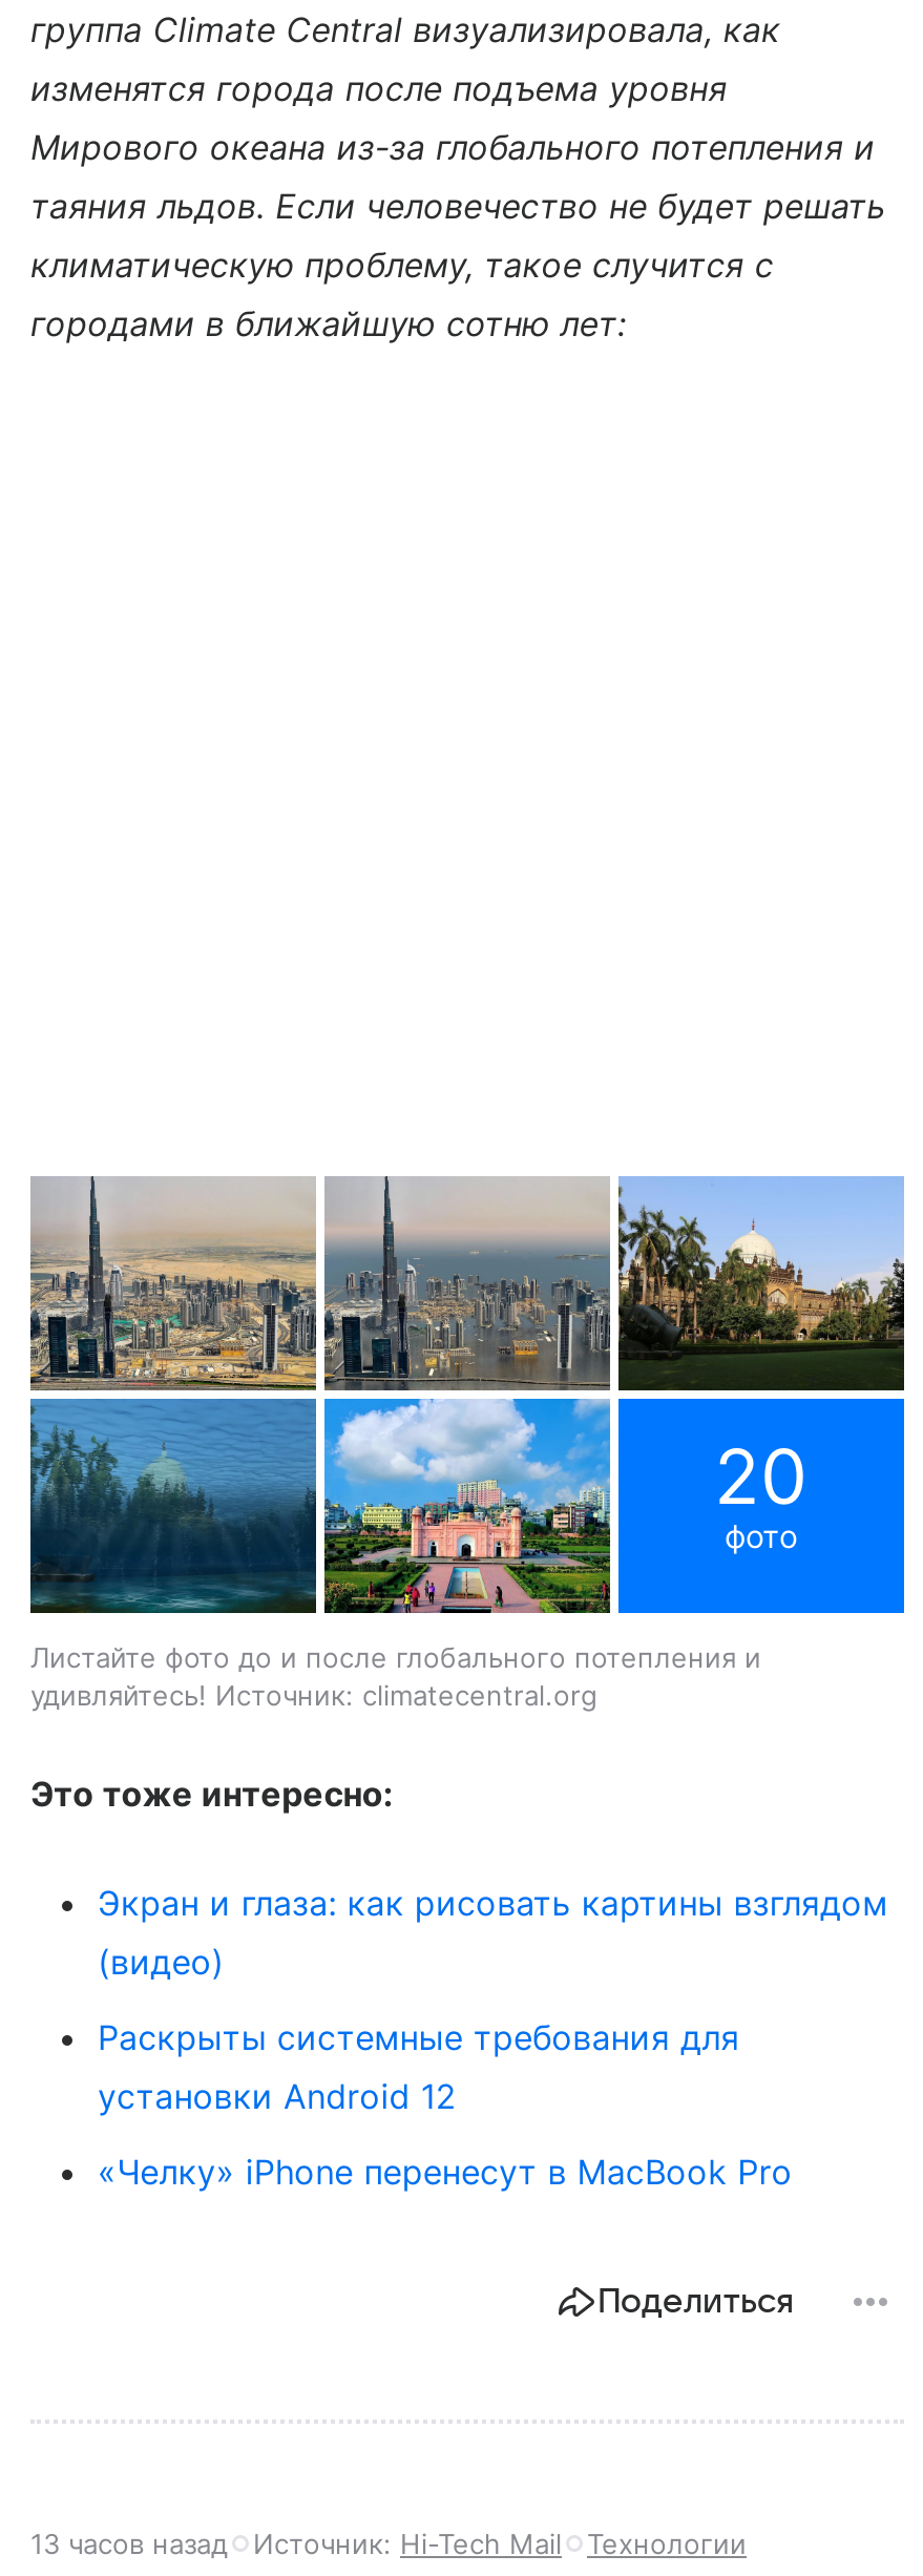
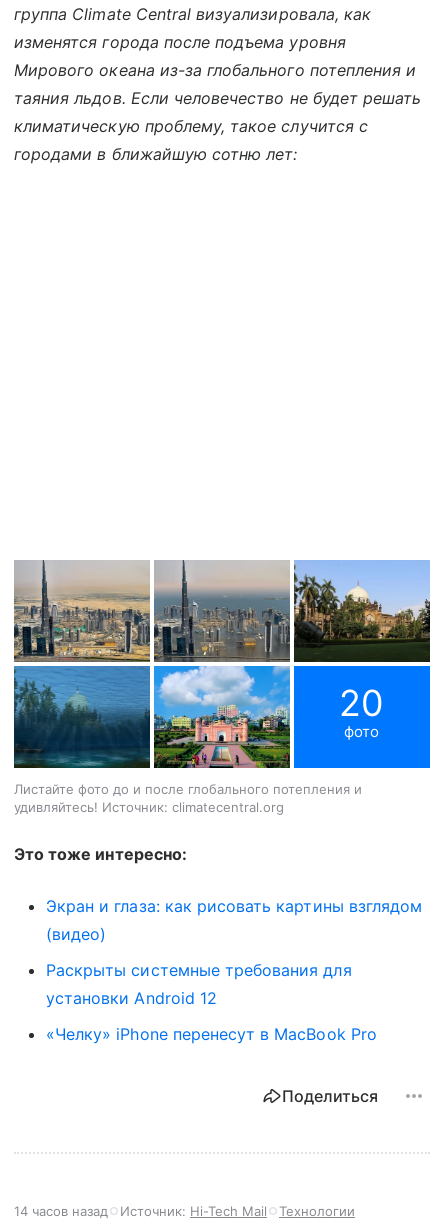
- 13 часов назад Источник: Hi-Tech Mail Технологии
+ 14 часов назад Источник: Hi-Tech Mail Технологии
